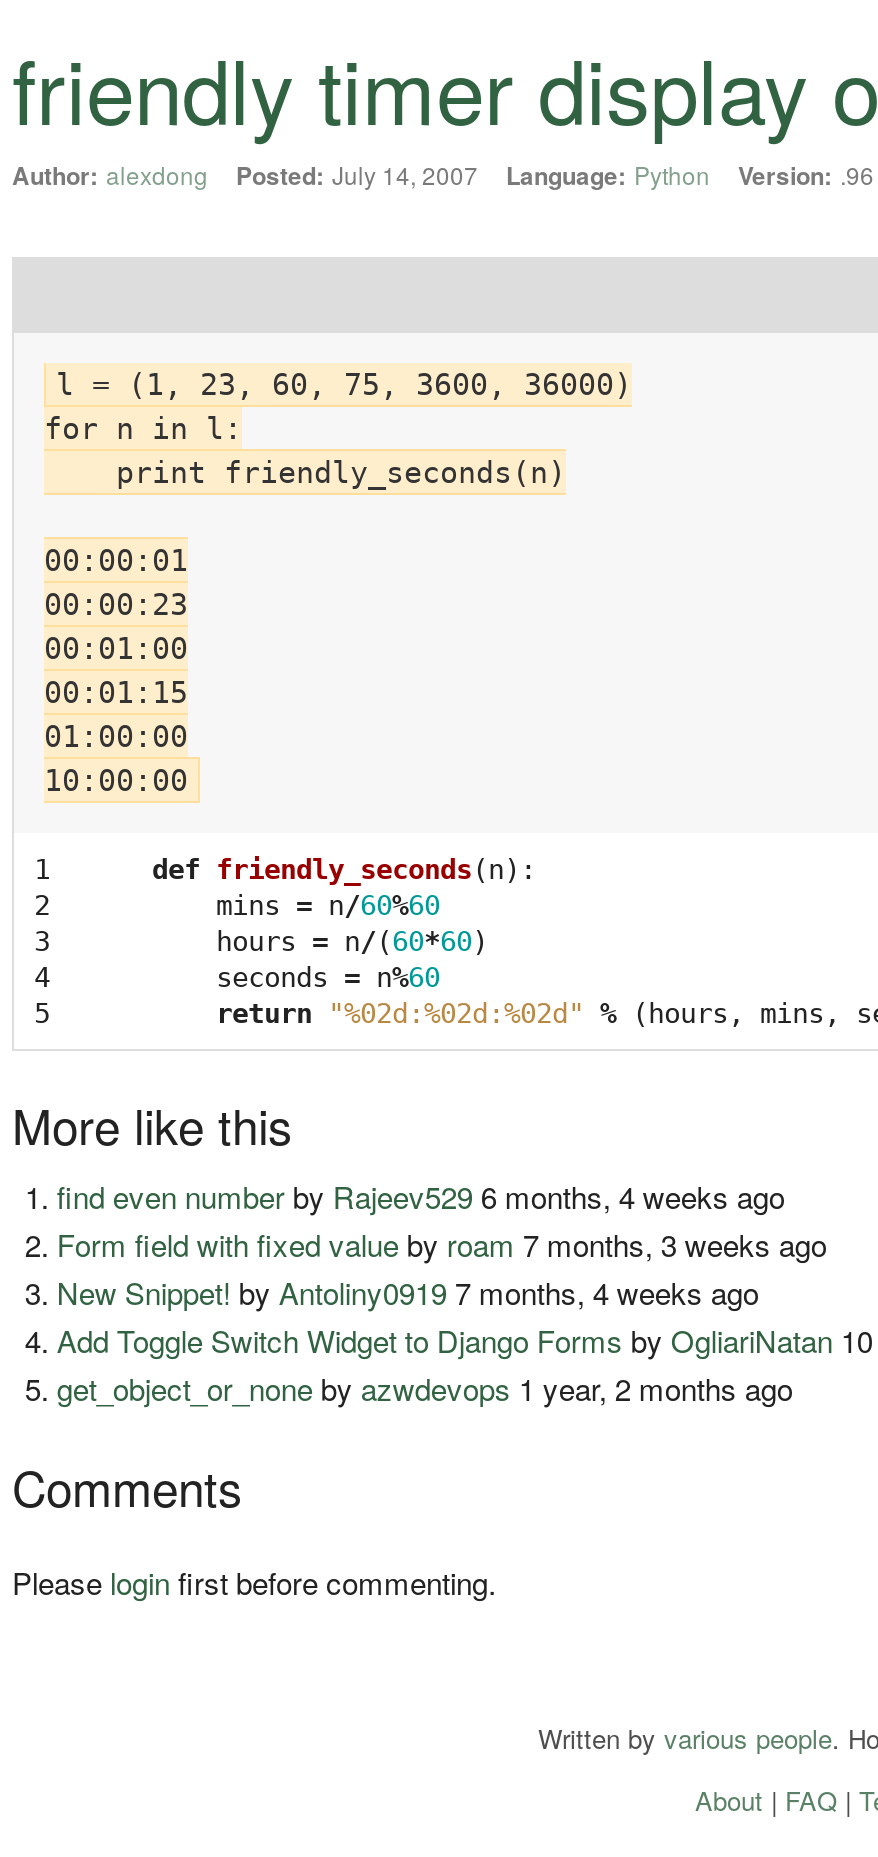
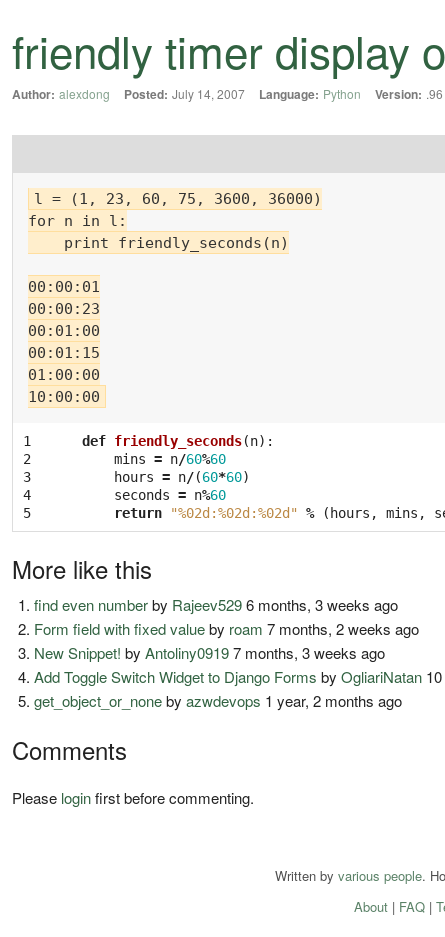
- find even number by Rajeev529 6 months, 4 weeks ago
+ find even number by Rajeev529 6 months, 3 weeks ago

- Form field with fixed value by roam 7 months, 3 weeks ago
+ Form field with fixed value by roam 7 months, 2 weeks ago

- New Snippet! by Antoliny0919 7 months, 4 weeks ago
+ New Snippet! by Antoliny0919 7 months, 3 weeks ago
